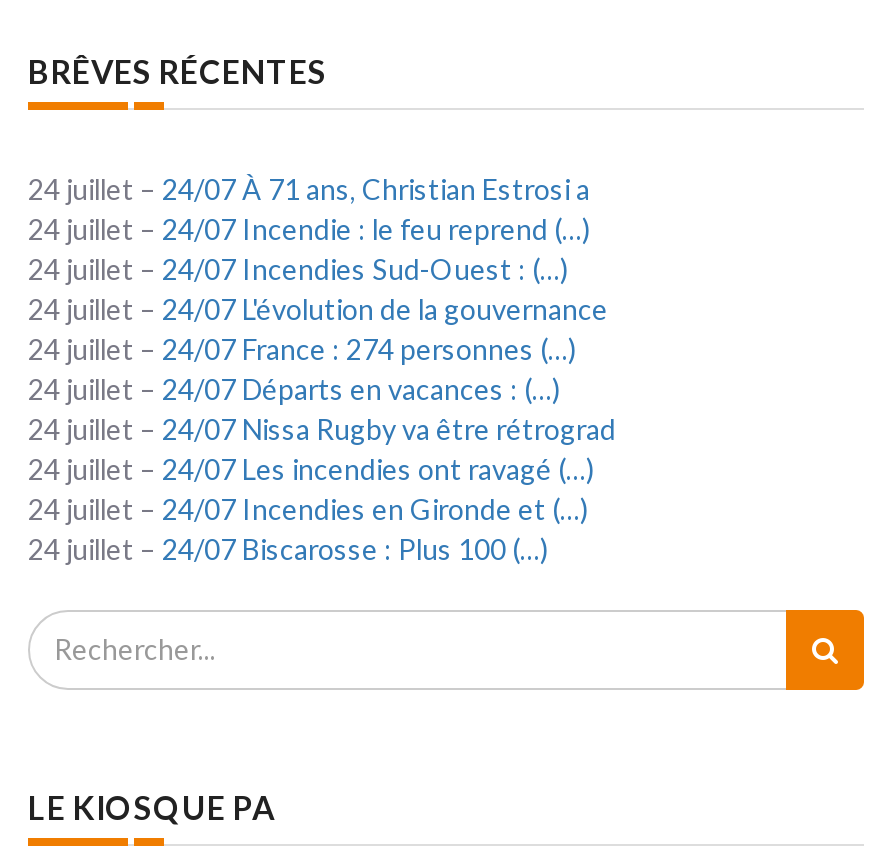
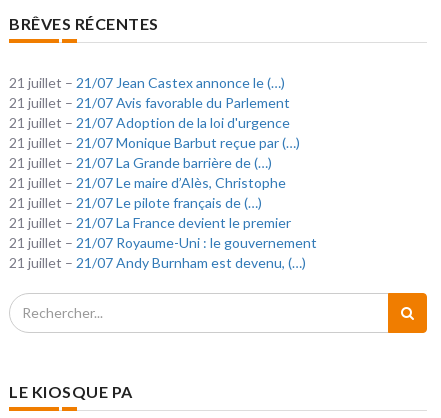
- 24 juillet – 24/07 À 71 ans, Christian Estrosi a
- 24 juillet – 24/07 Incendie : le feu reprend (…)
- 24 juillet – 24/07 Incendies Sud-Ouest : (…)
- 24 juillet – 24/07 L'évolution de la gouvernance
- 24 juillet – 24/07 France : 274 personnes (…)
- 24 juillet – 24/07 Départs en vacances : (…)
- 24 juillet – 24/07 Nissa Rugby va être rétrograd
- 24 juillet – 24/07 Les incendies ont ravagé (…)
- 24 juillet – 24/07 Incendies en Gironde et (…)
- 24 juillet – 24/07 Biscarosse : Plus 100 (…)
+ 21 juillet – 21/07 Jean Castex annonce le (…)
+ 21 juillet – 21/07 Avis favorable du Parlement
+ 21 juillet – 21/07 Adoption de la loi d'urgence
+ 21 juillet – 21/07 Monique Barbut reçue par (…)
+ 21 juillet – 21/07 La Grande barrière de (…)
+ 21 juillet – 21/07 Le maire d’Alès, Christophe
+ 21 juillet – 21/07 Le pilote français de (…)
+ 21 juillet – 21/07 La France devient le premier
+ 21 juillet – 21/07 Royaume-Uni : le gouvernement
+ 21 juillet – 21/07 Andy Burnham est devenu, (…)
